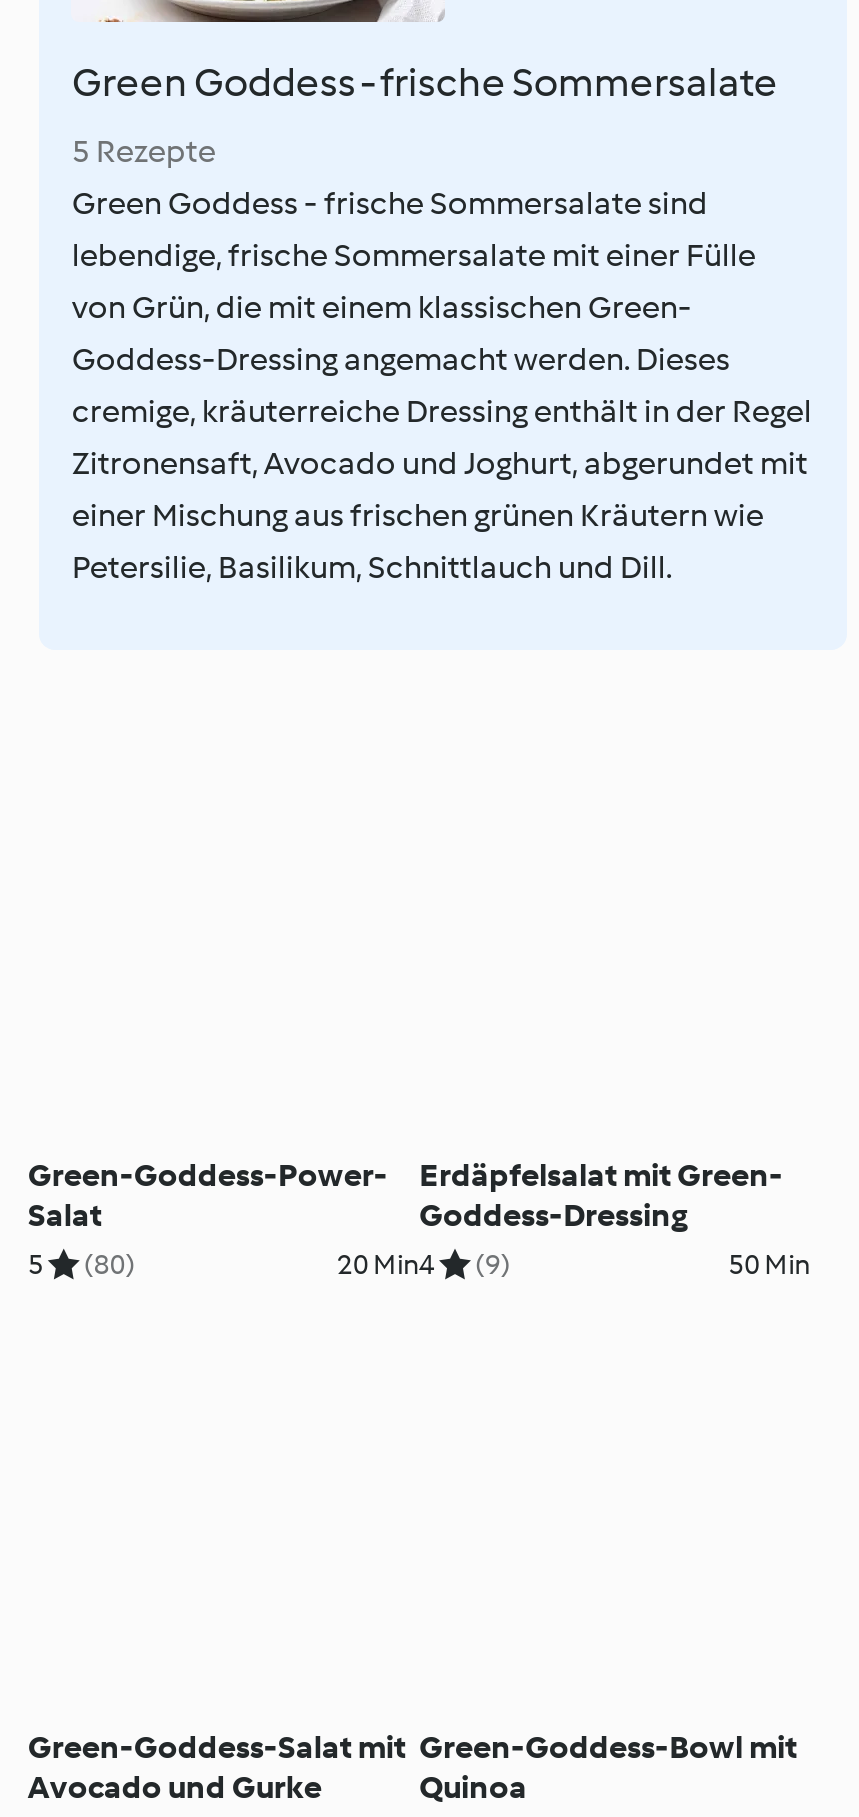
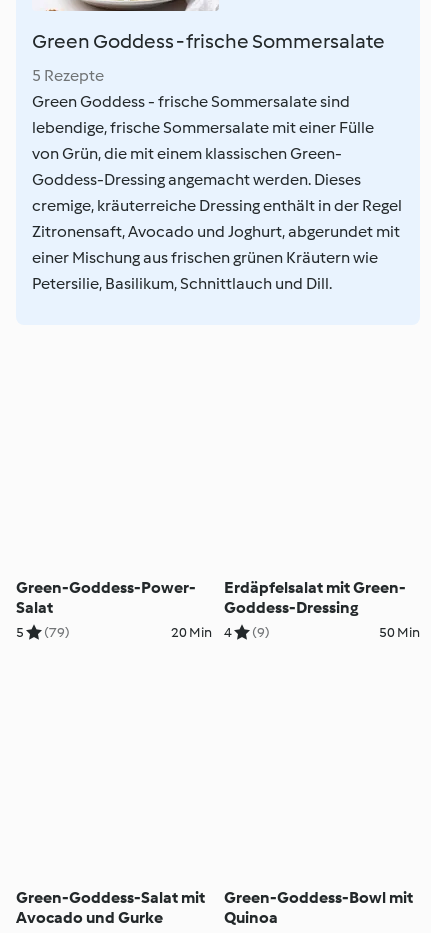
- 5 (80)
+ 5 (79)
